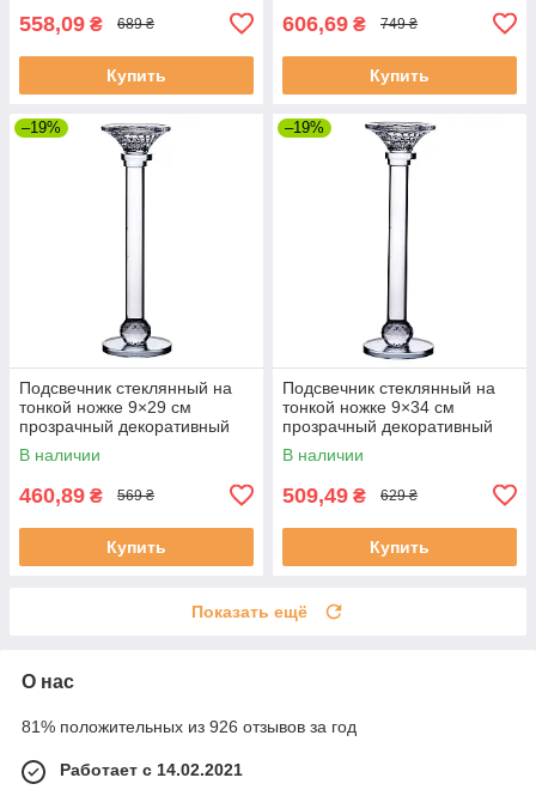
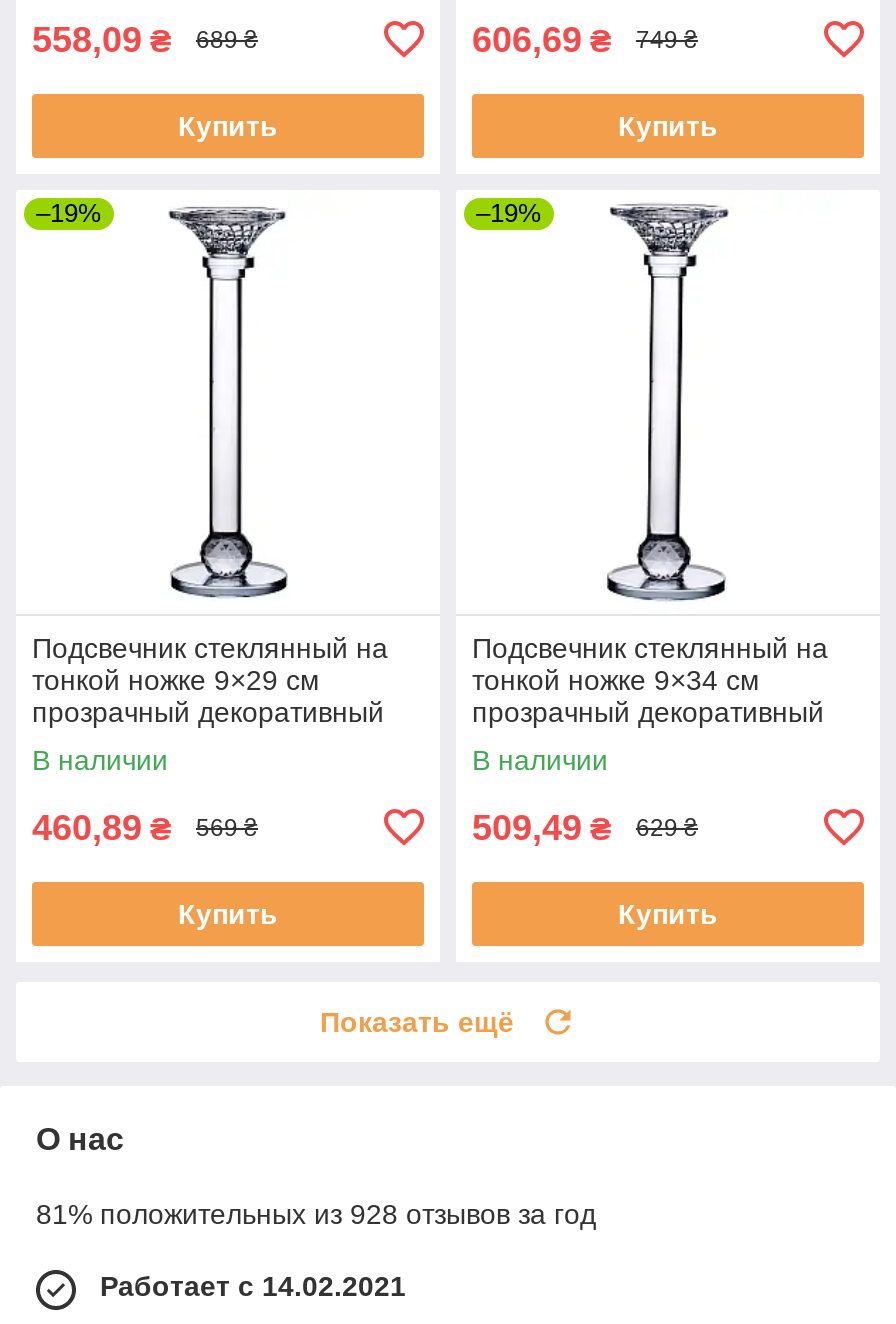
- 81% положительных из 926 отзывов за год
+ 81% положительных из 928 отзывов за год
